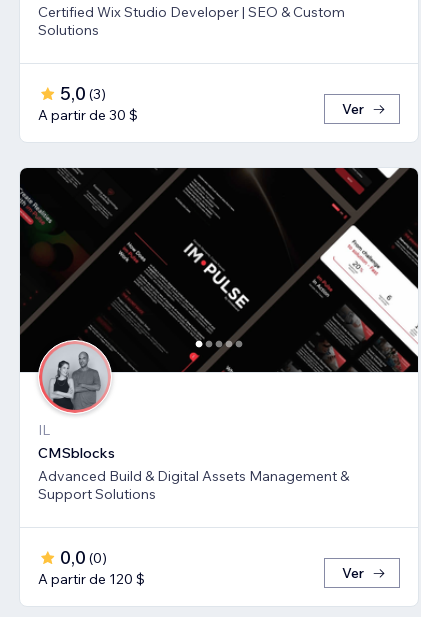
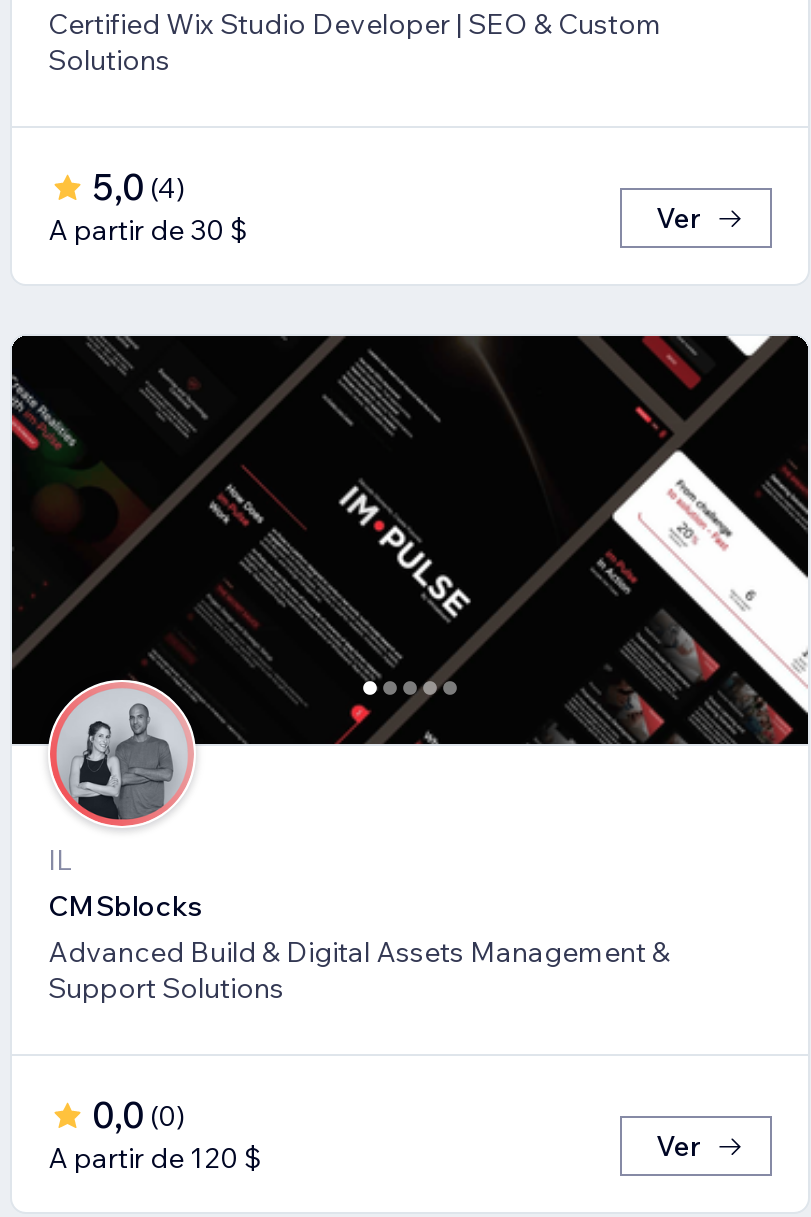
- 5,0 (3)
+ 5,0 (4)
